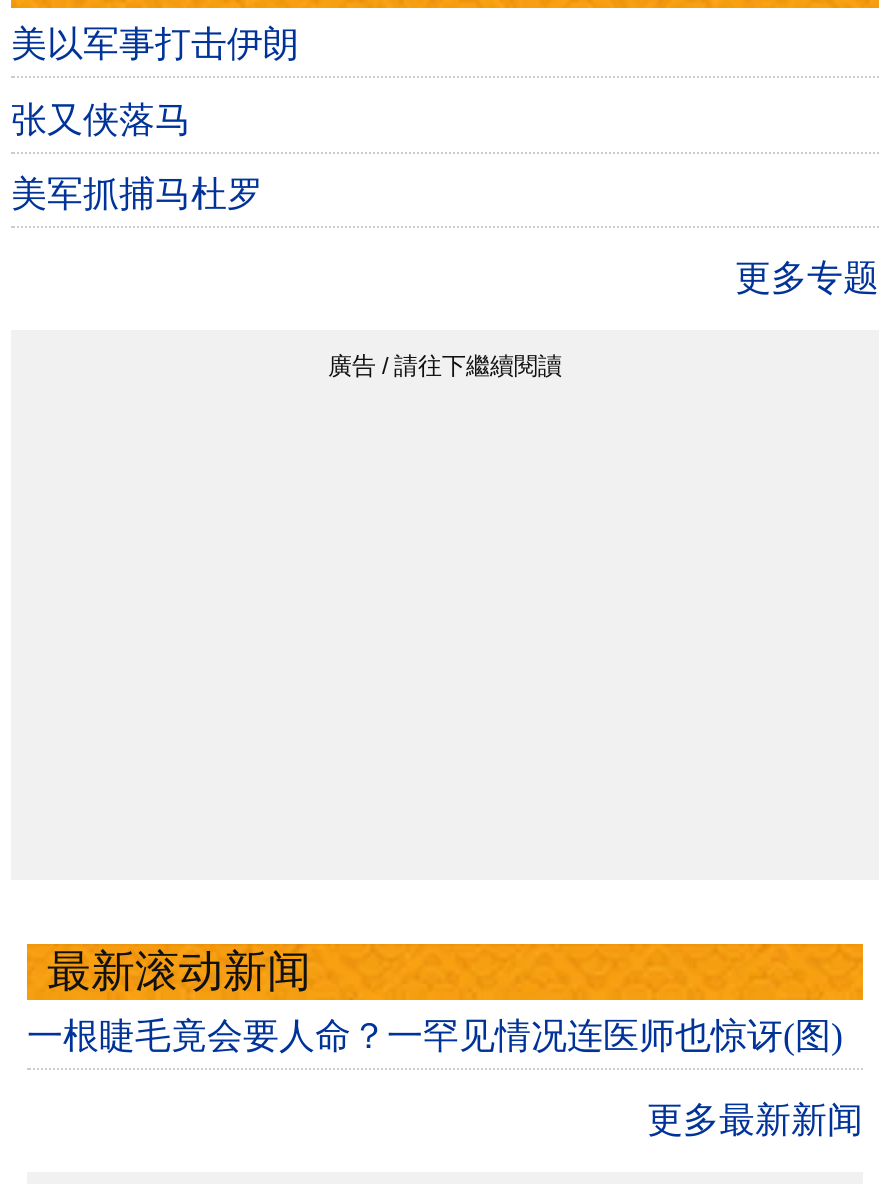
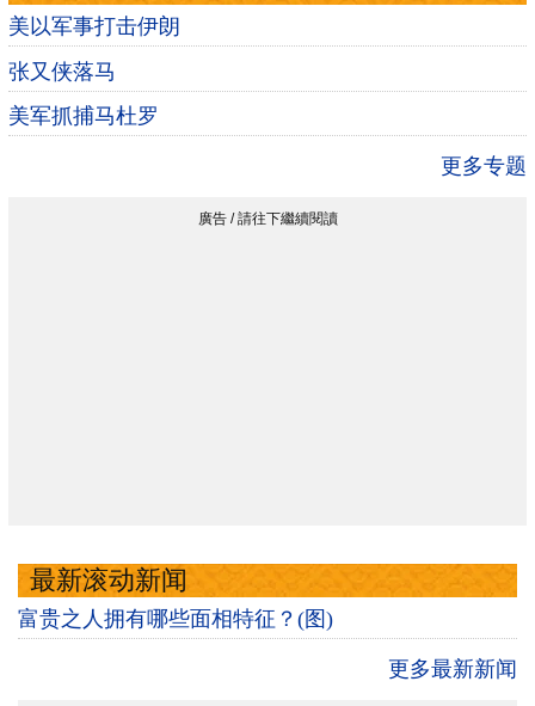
- 一根睫毛竟会要人命？一罕见情况连医师也惊讶(图)
+ 富贵之人拥有哪些面相特征？(图)
